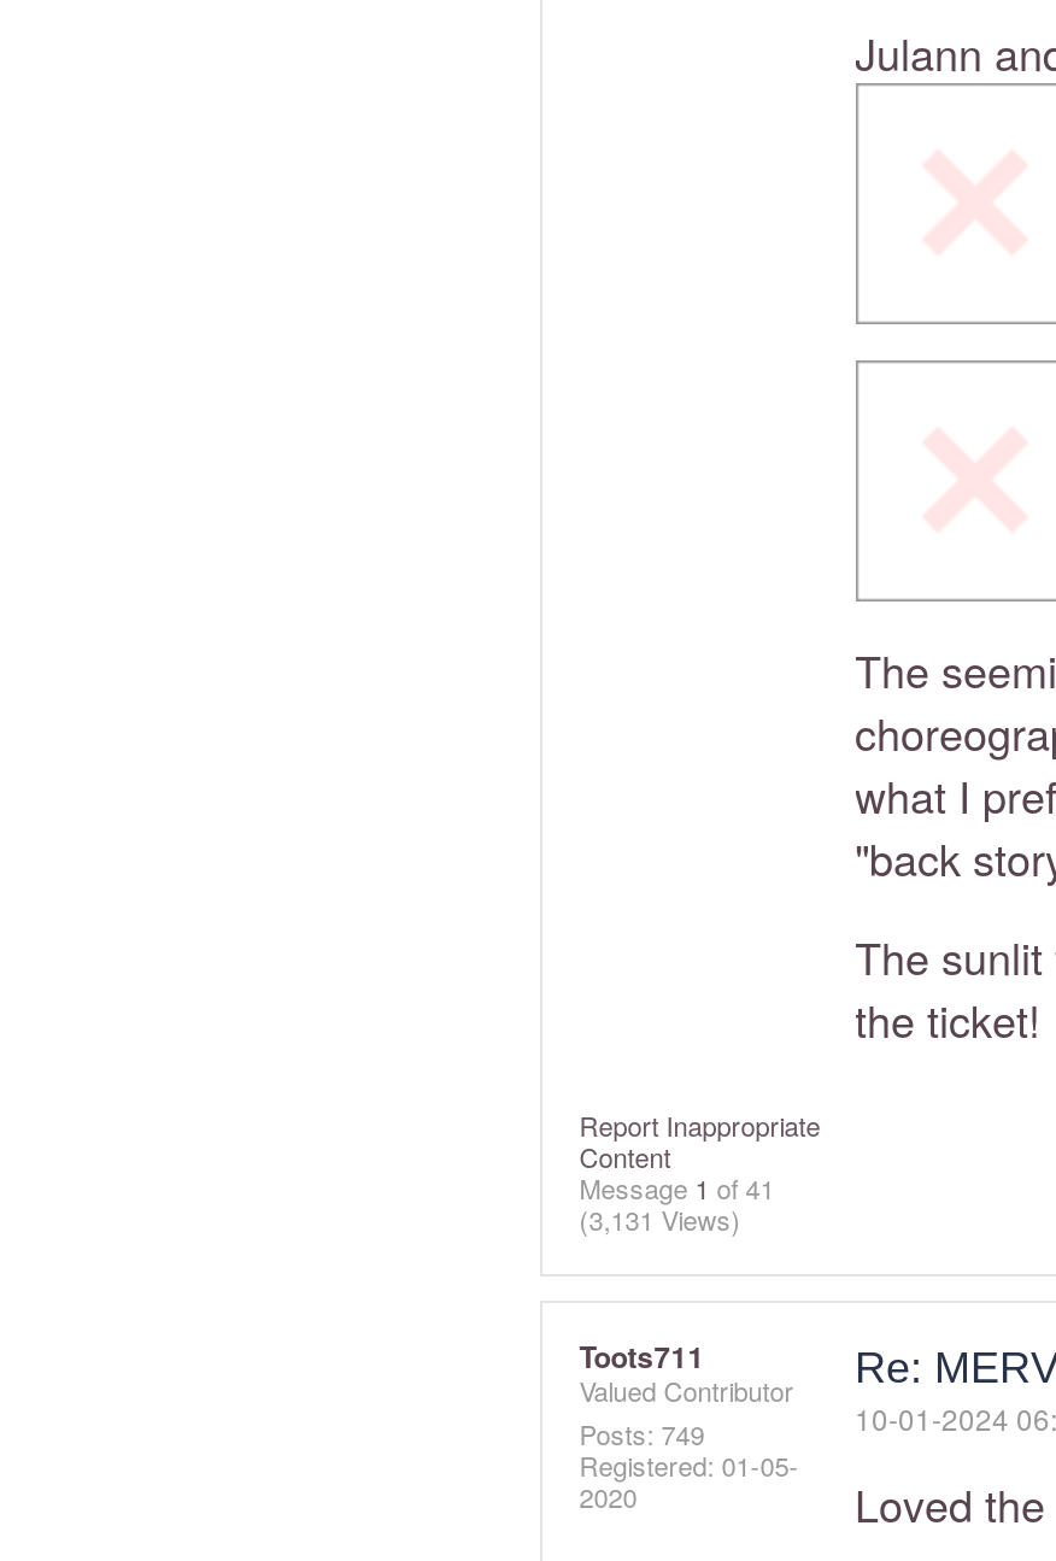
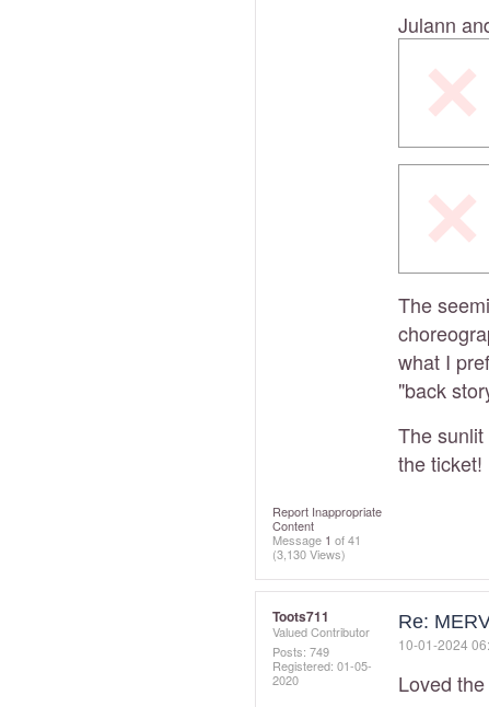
- (3,131 Views)
+ (3,130 Views)
